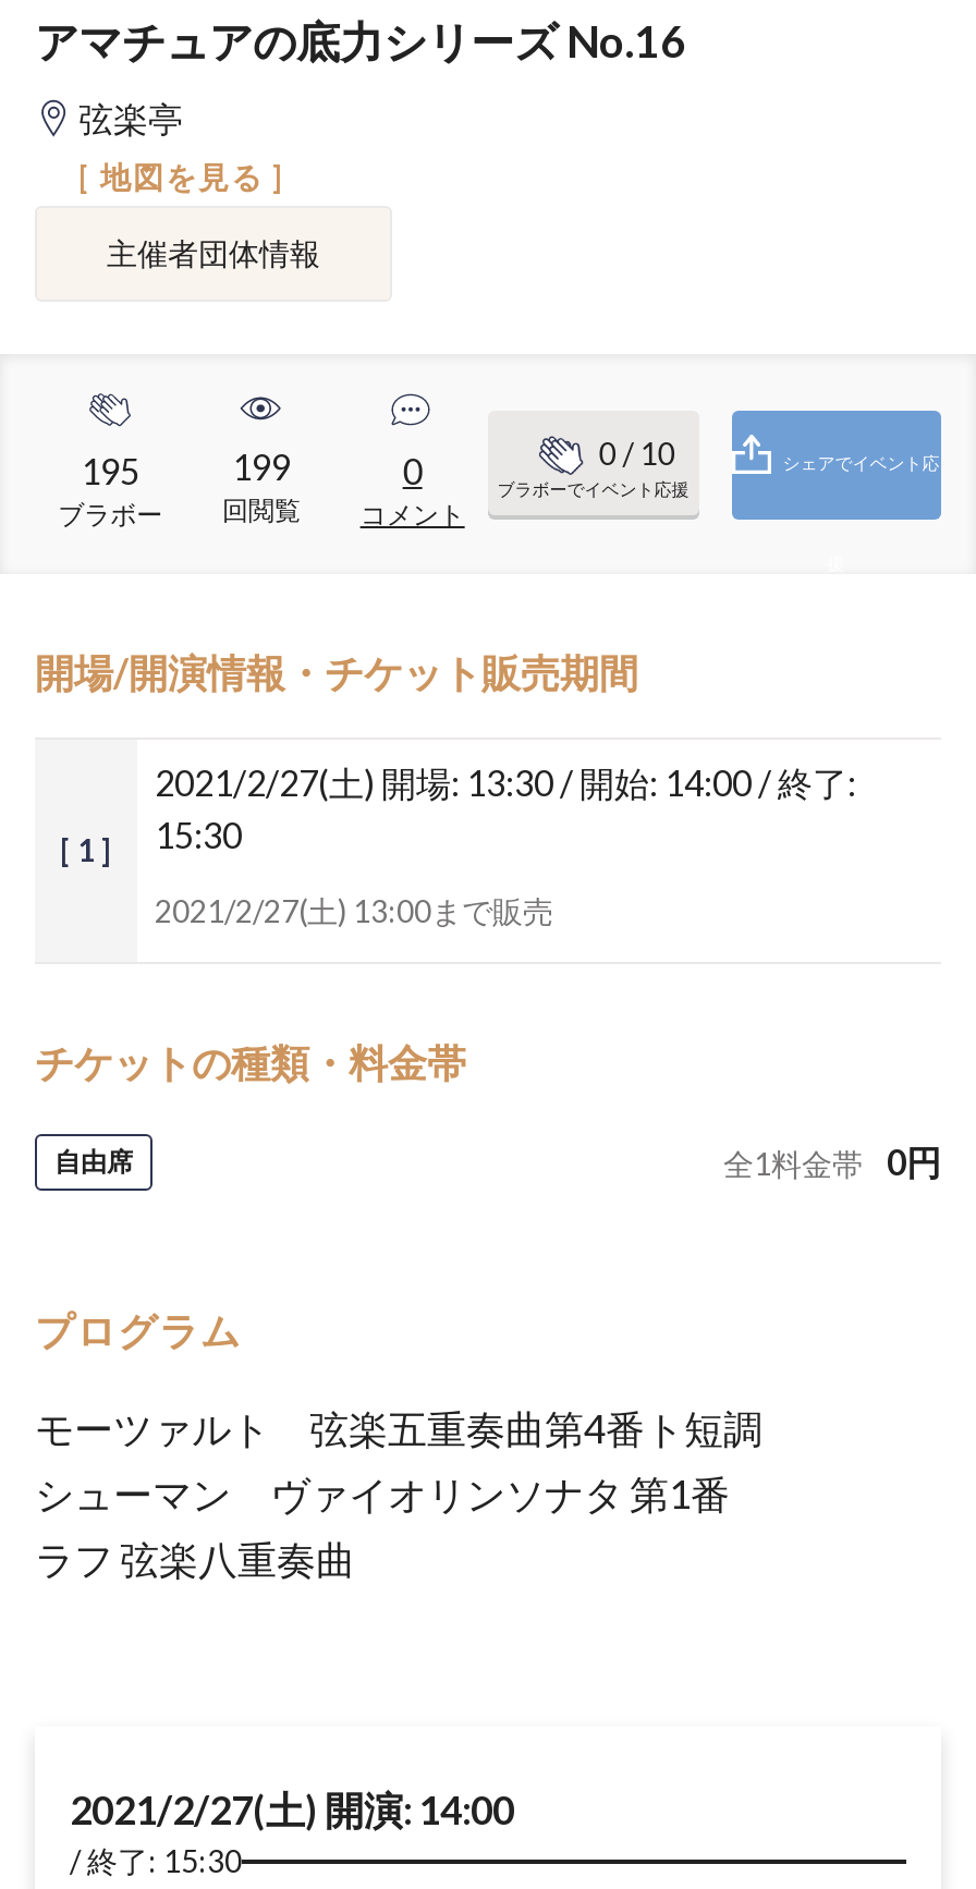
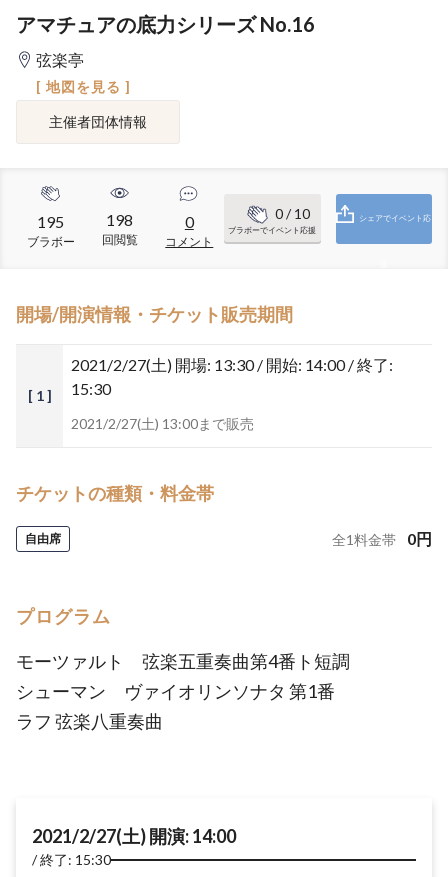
- 199
+ 198
